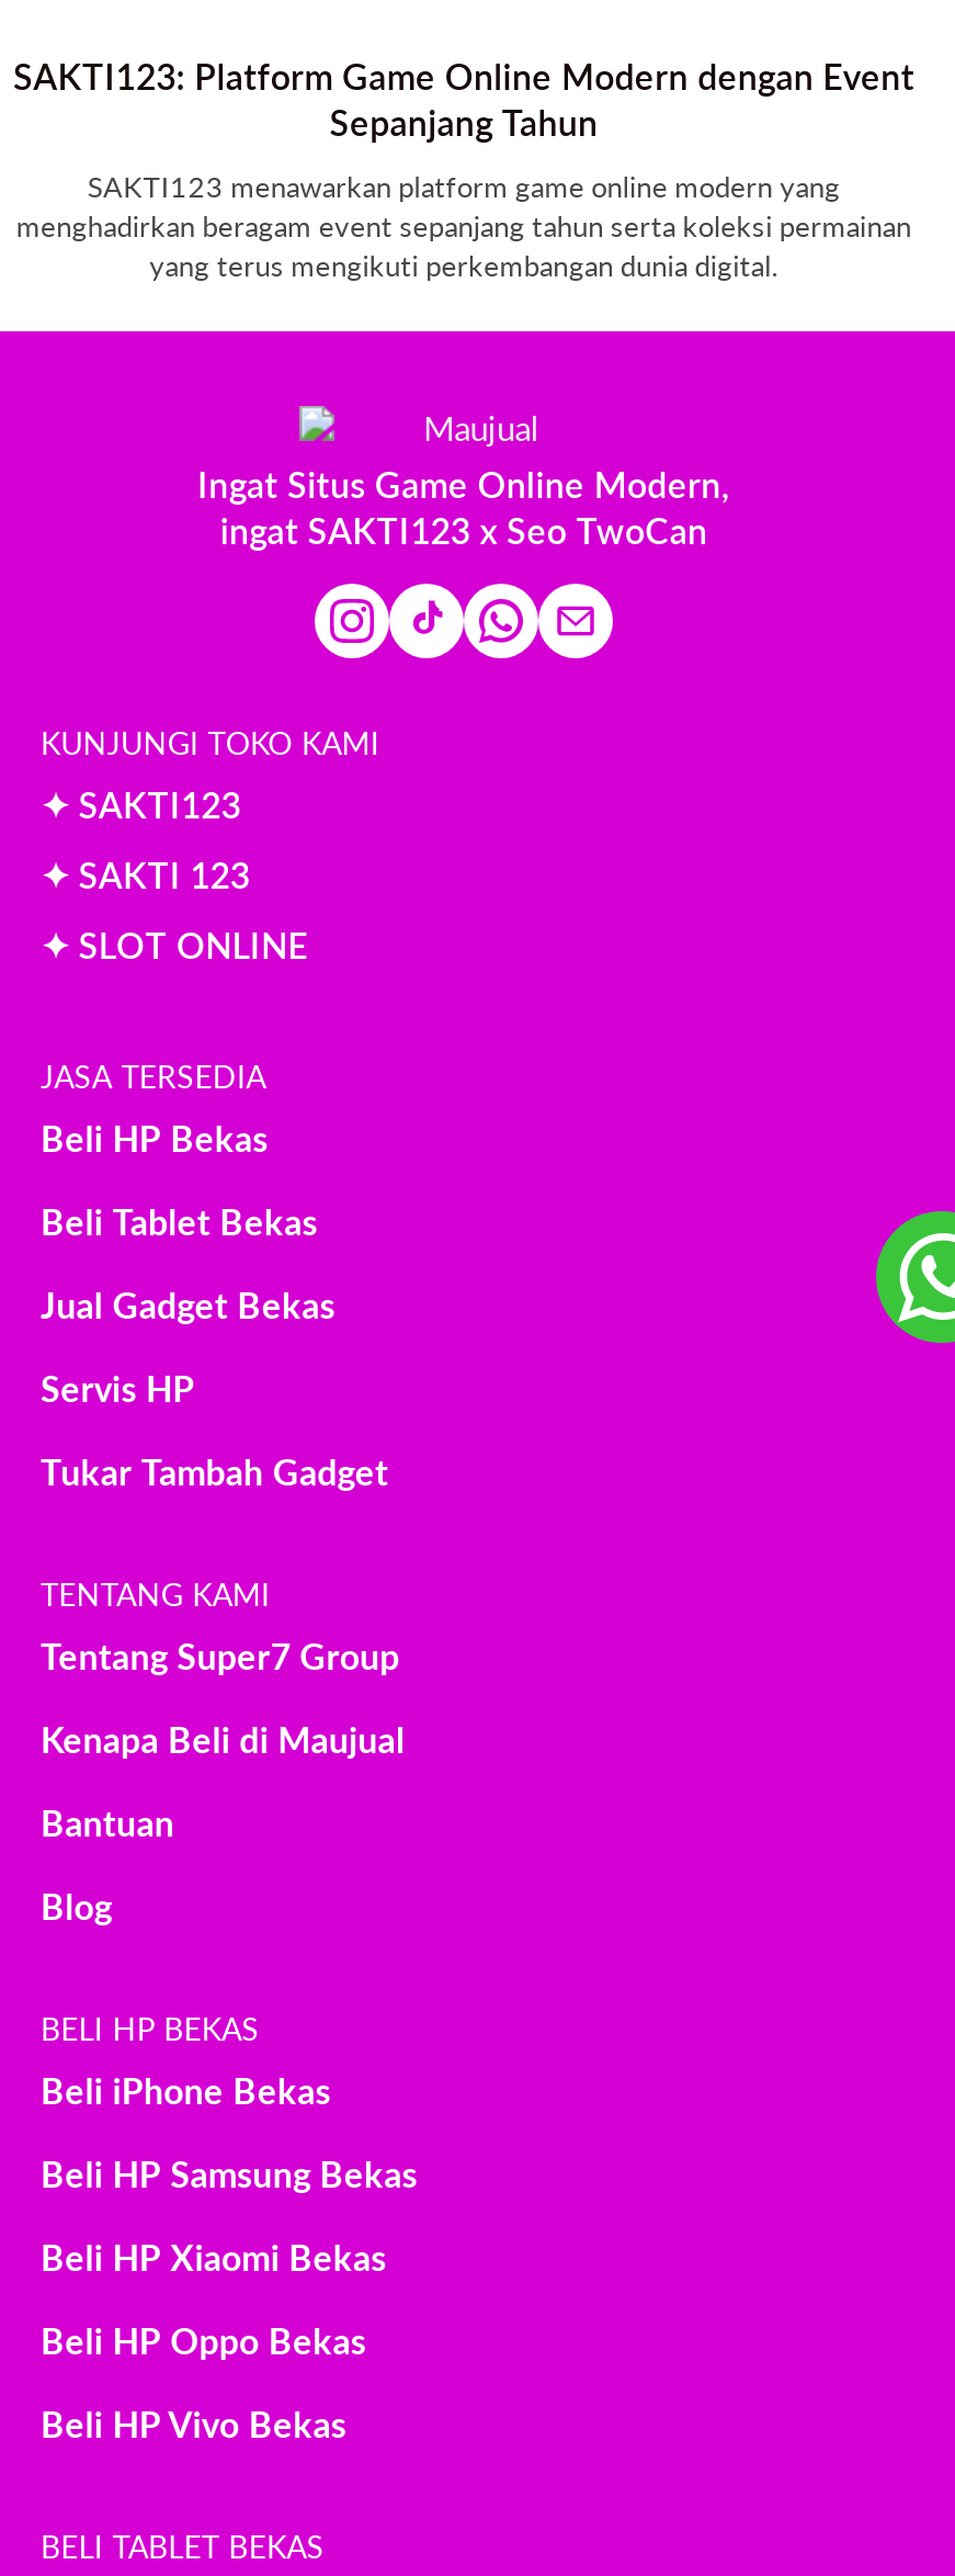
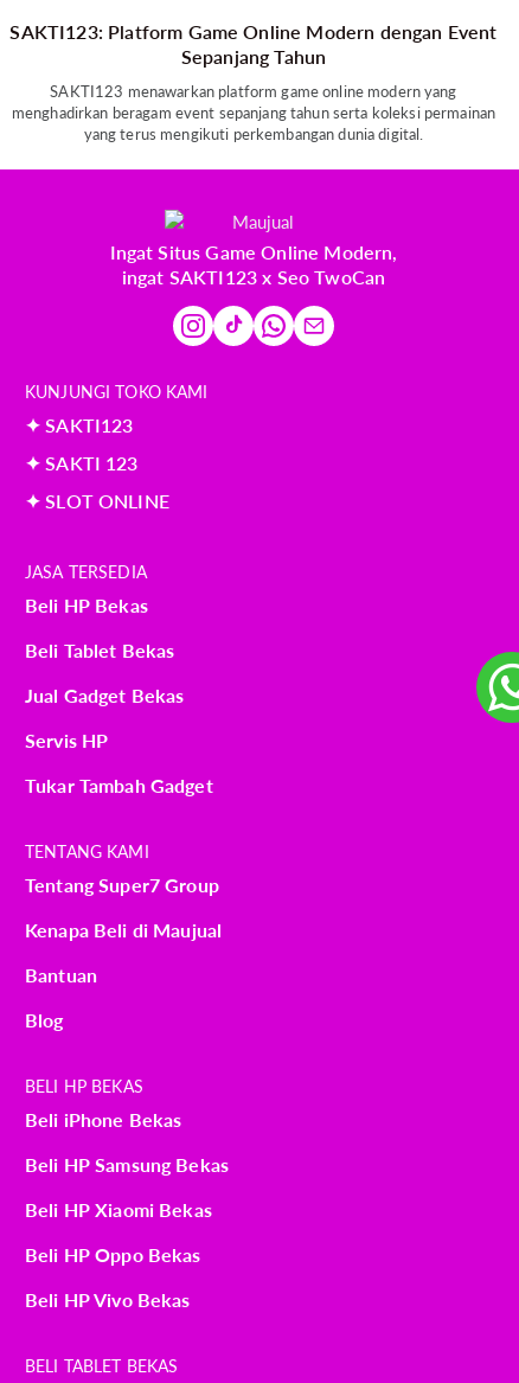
- [image]
+ [image]
